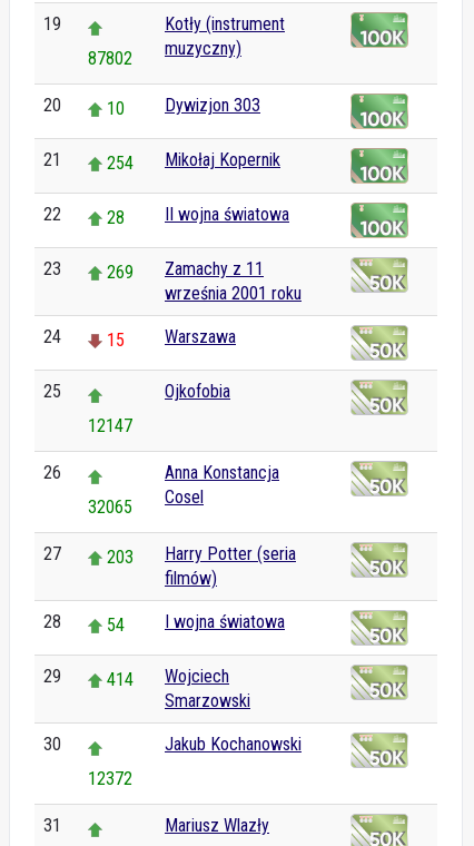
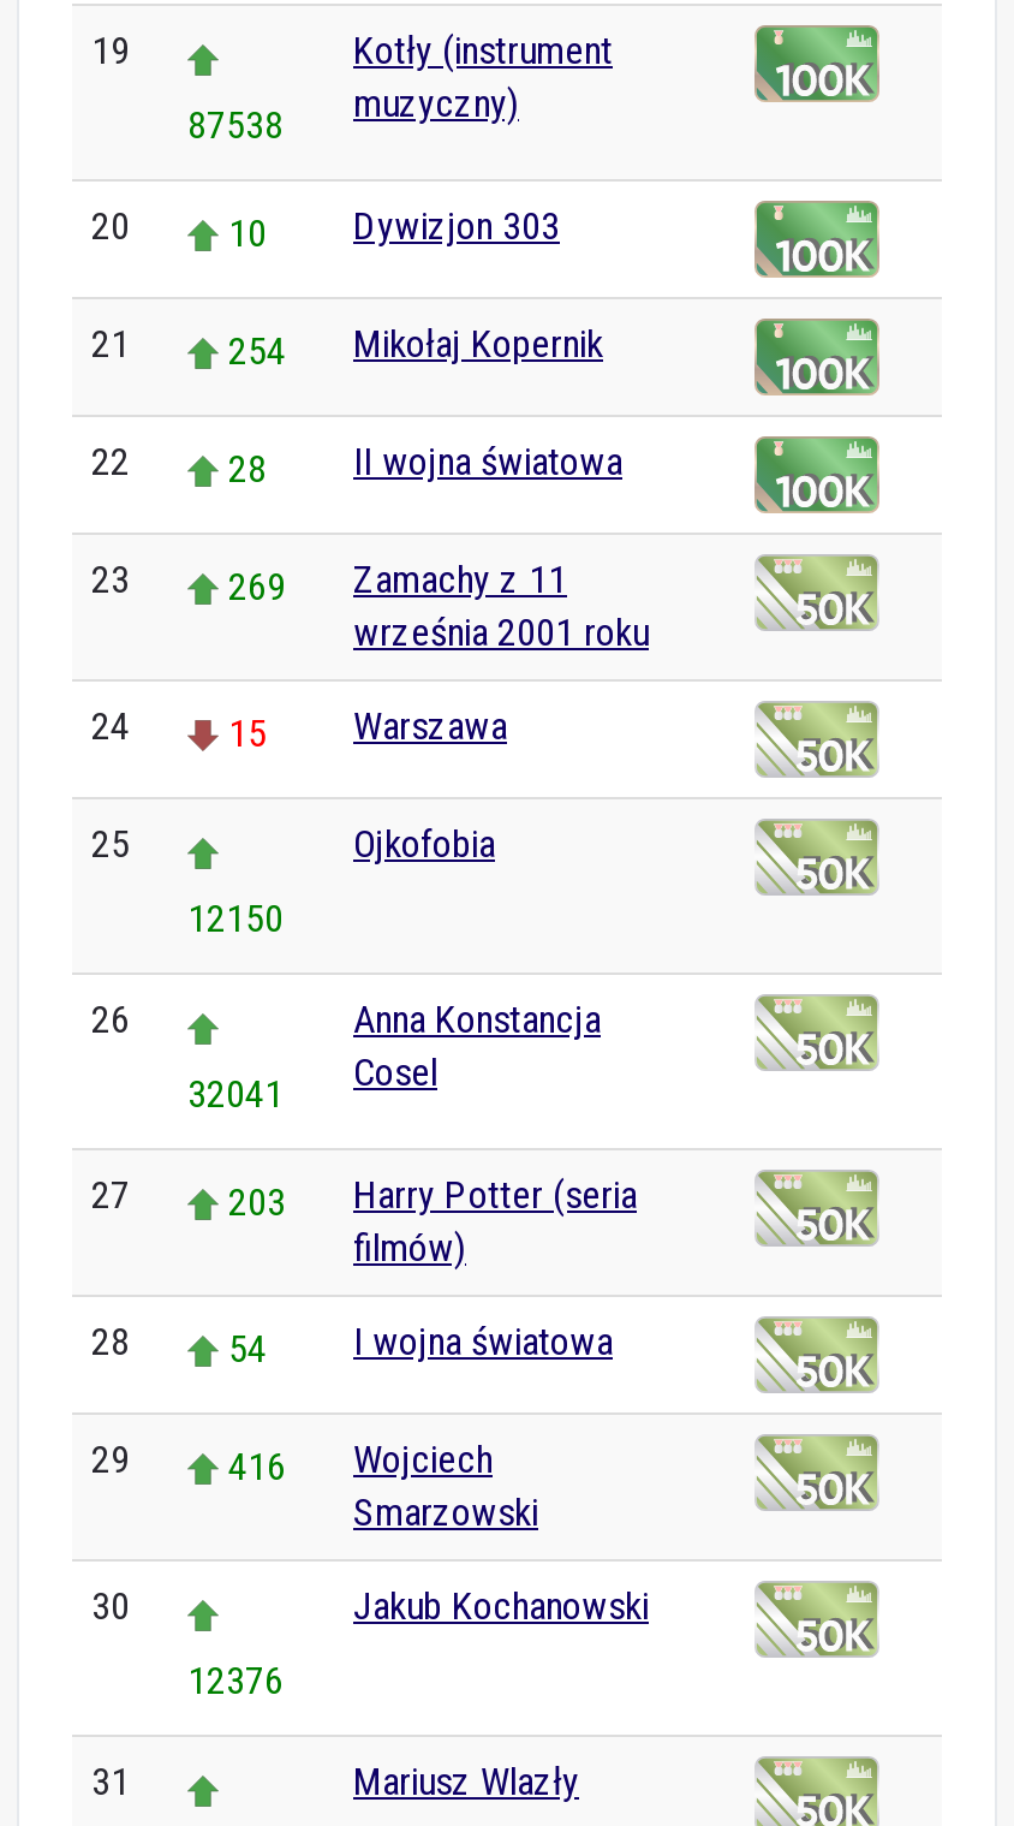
- 87802 muzyczny)
+ 87538 muzyczny)

- 12147
+ 12150

- 32065 Cosel
+ 32041 Cosel

- 29 414 Wojciech
+ 29 416 Wojciech

- 12372
+ 12376
